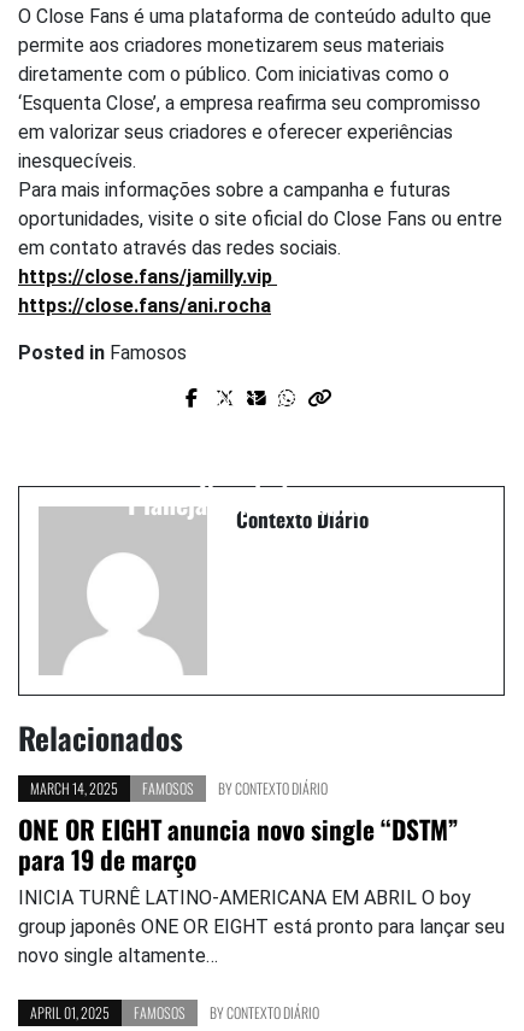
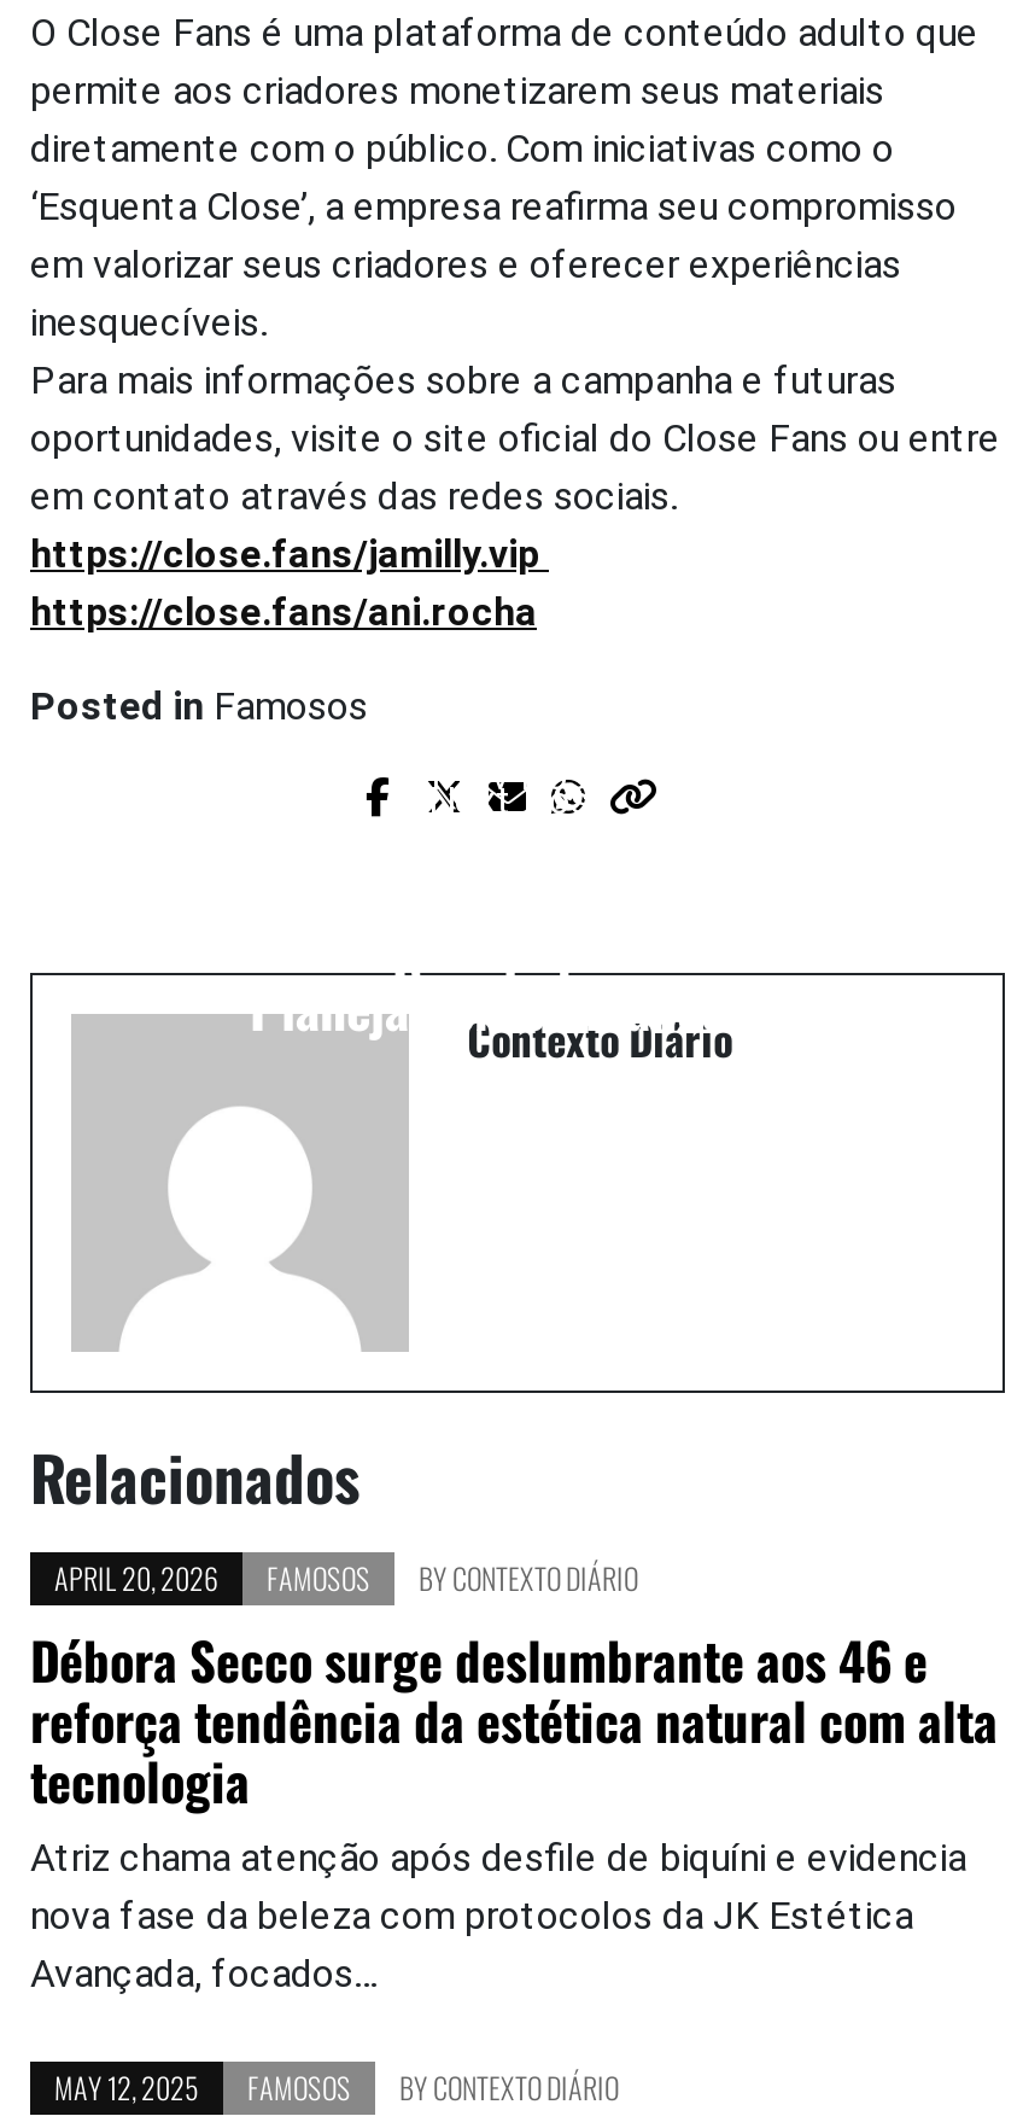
- MARCH 14, 2025 FAMOSOS BY CONTEXTO DIÁRIO
+ APRIL 20, 2026 FAMOSOS BY CONTEXTO DIÁRIO

- ONE OR EIGHT anuncia novo single “DSTM”
- para 19 de março
- INICIA TURNÊ LATINO-AMERICANA EM ABRIL O boy
- group japonês ONE OR EIGHT está pronto para lançar seu
- novo single altamente…
+ Débora Secco surge deslumbrante aos 46 e
+ reforça tendência da estética natural com alta
+ tecnologia
+ Atriz chama atenção após desfile de biquíni e evidencia
+ nova fase da beleza com protocolos da JK Estética
+ Avançada, focados…

- APRIL 01, 2025 FAMOSOS BY CONTEXTO DIÁRIO
+ MAY 12, 2025 FAMOSOS BY CONTEXTO DIÁRIO
